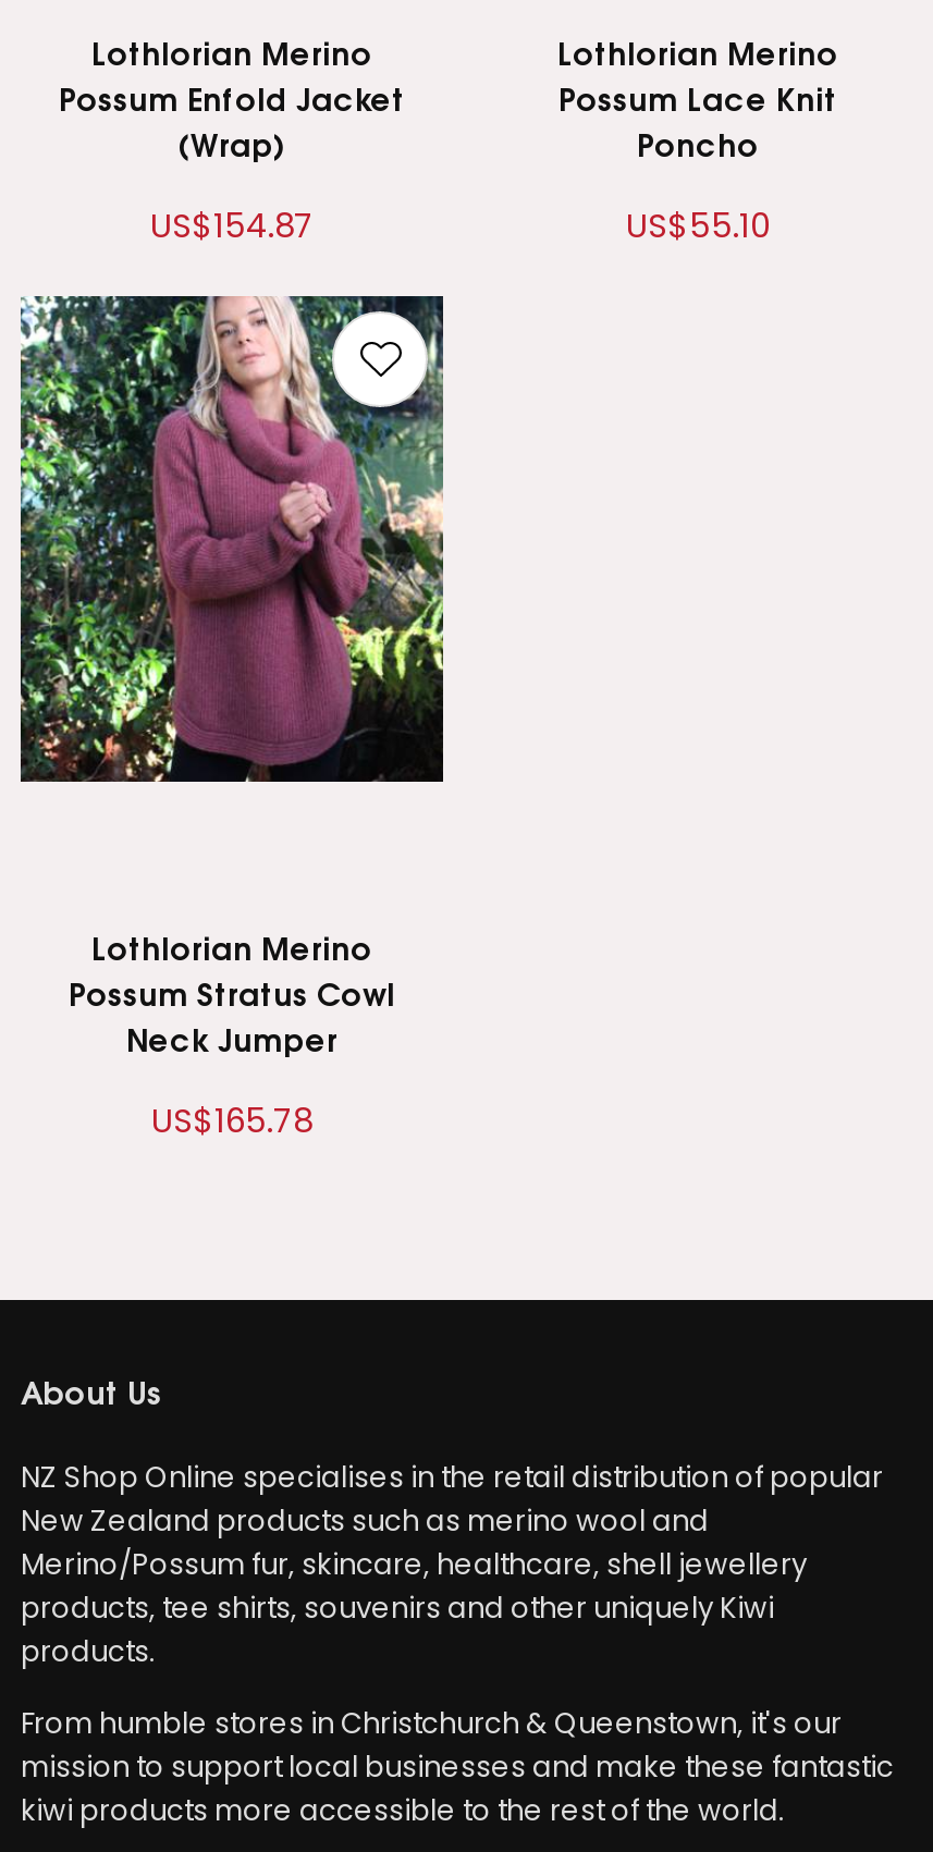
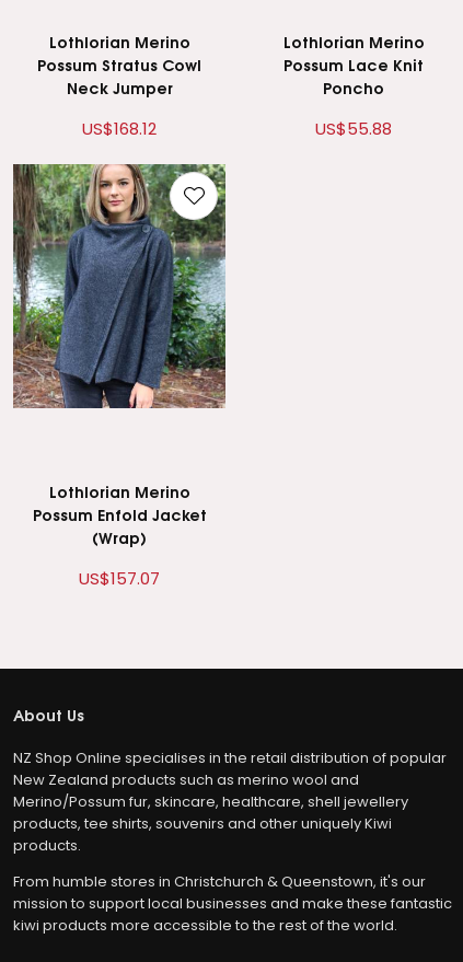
moved down: Possum Enfold Jacket | (Wrap)

- US$154.87
+ US$168.12

- US$55.10
+ US$55.88

- [image]
+ [image]

moved up: Possum Stratus Cowl | Neck Jumper

- US$165.78
+ US$157.07
